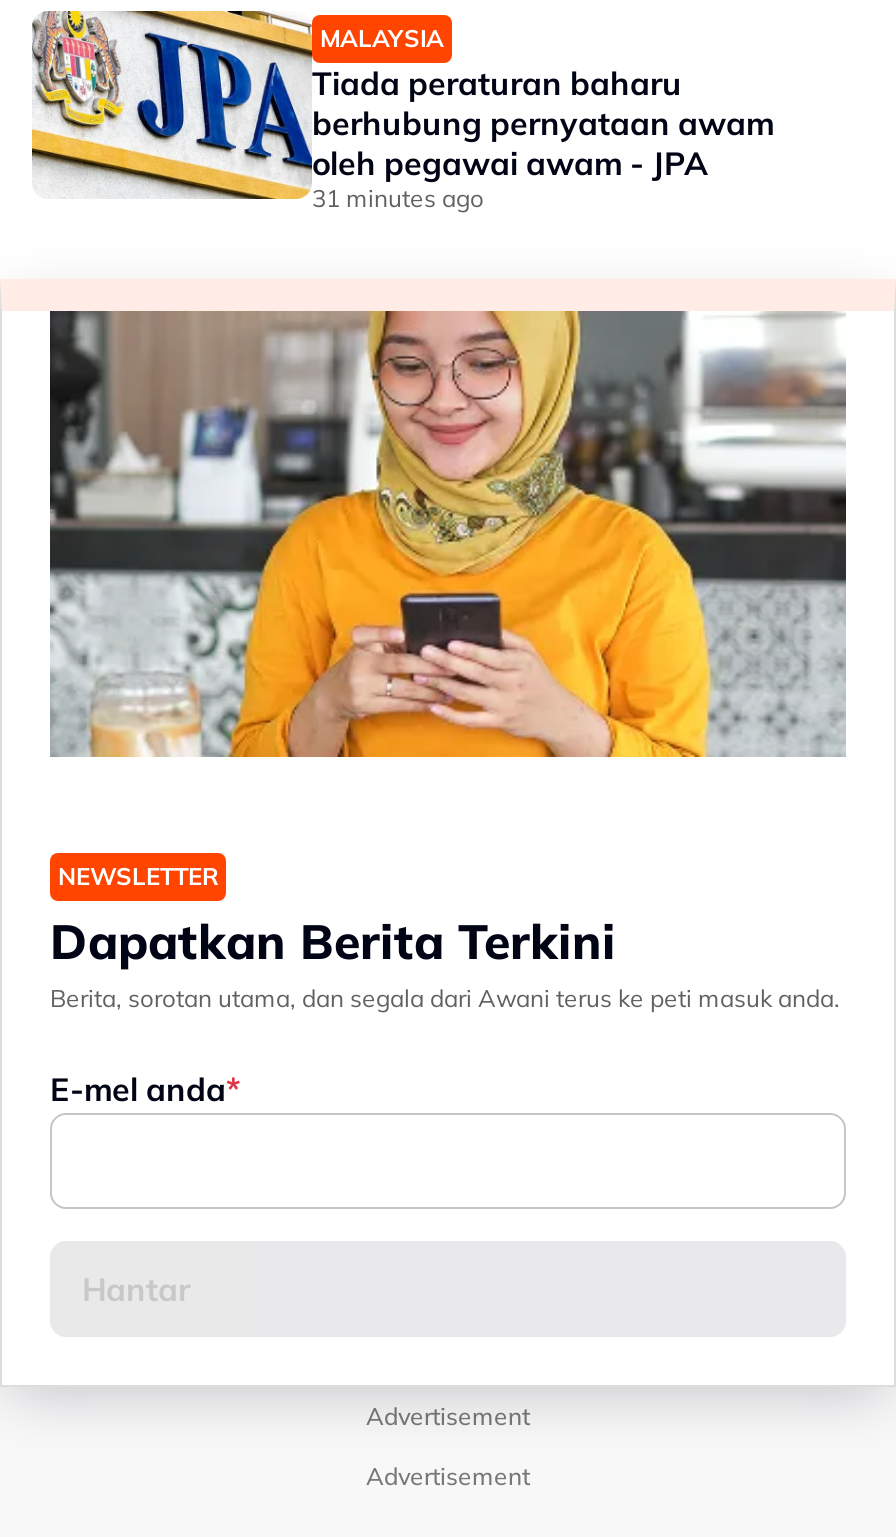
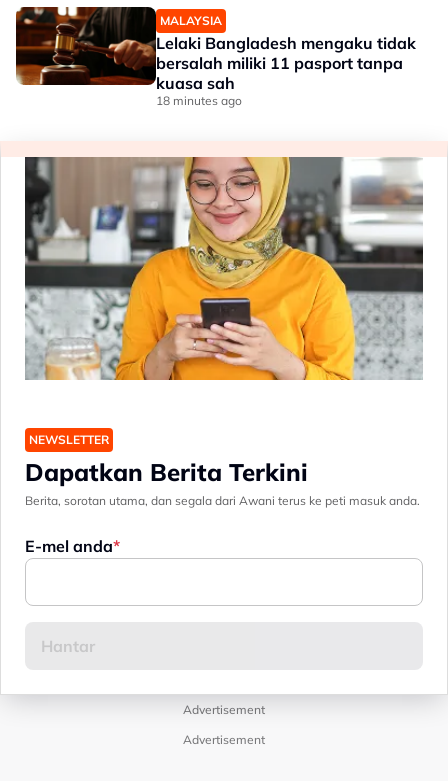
- [image]
- Tiada peraturan baharu
- berhubung pernyataan awam
- oleh pegawai awam - JPA
- 31 minutes ago
+ [image]
+ Lelaki Bangladesh mengaku tidak
+ bersalah miliki 11 pasport tanpa
+ kuasa sah
+ 18 minutes ago
